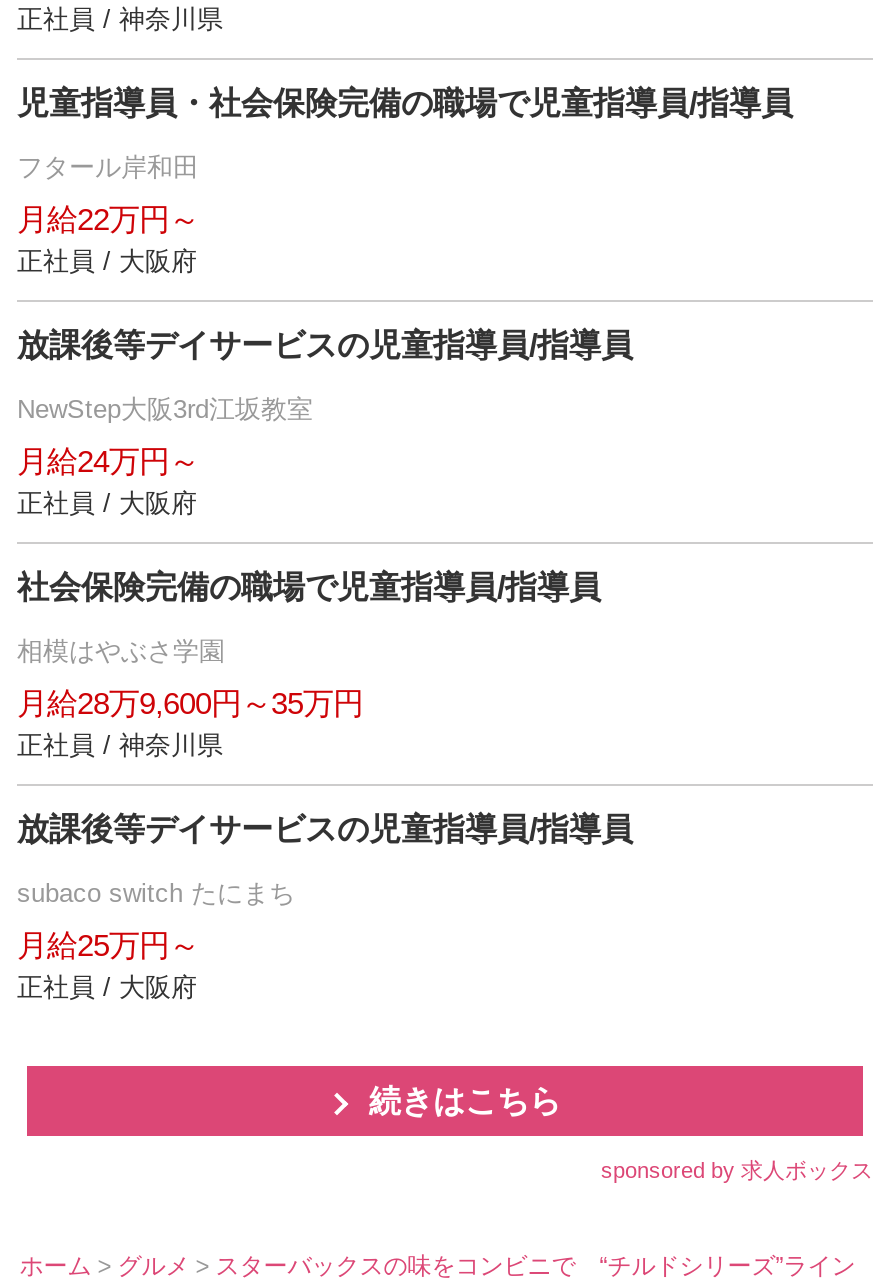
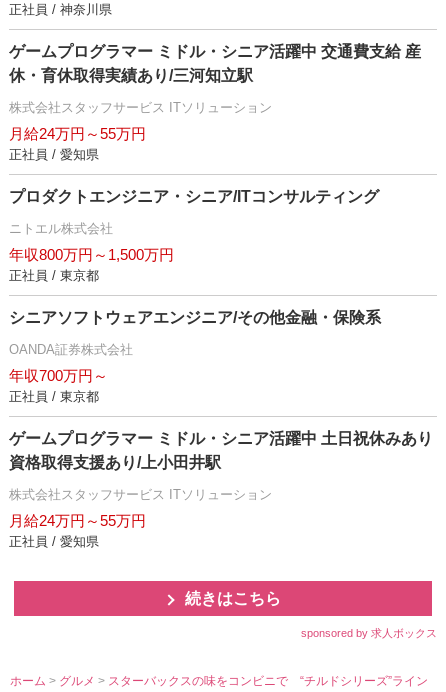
- 児童指導員・社会保険完備の職場で児童指導員/指導員
+ ゲームプログラマー ミドル・シニア活躍中 交通費支給 産
+ 休・育休取得実績あり/三河知立駅

- フタール岸和田
+ 株式会社スタッフサービス ITソリューション

- 月給22万円～
- 正社員 / 大阪府
+ 月給24万円～55万円
+ 正社員 / 愛知県

- 放課後等デイサービスの児童指導員/指導員
+ プロダクトエンジニア・シニア/ITコンサルティング

- NewStep大阪3rd江坂教室
+ ニトエル株式会社

- 月給24万円～
- 正社員 / 大阪府
+ 年収800万円～1,500万円
+ 正社員 / 東京都

- 社会保険完備の職場で児童指導員/指導員
+ シニアソフトウェアエンジニア/その他金融・保険系

- 相模はやぶさ学園
+ OANDA証券株式会社

- 月給28万9,600円～35万円
- 正社員 / 神奈川県
+ 年収700万円～
+ 正社員 / 東京都

- 放課後等デイサービスの児童指導員/指導員
+ ゲームプログラマー ミドル・シニア活躍中 土日祝休みあり
+ 資格取得支援あり/上小田井駅

- subaco switch たにまち
+ 株式会社スタッフサービス ITソリューション

- 月給25万円～
- 正社員 / 大阪府
+ 月給24万円～55万円
+ 正社員 / 愛知県
